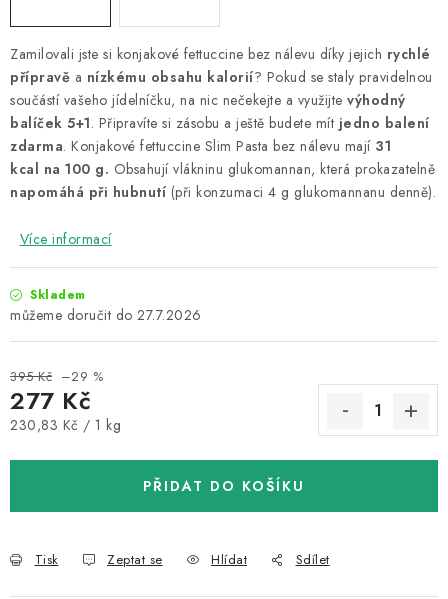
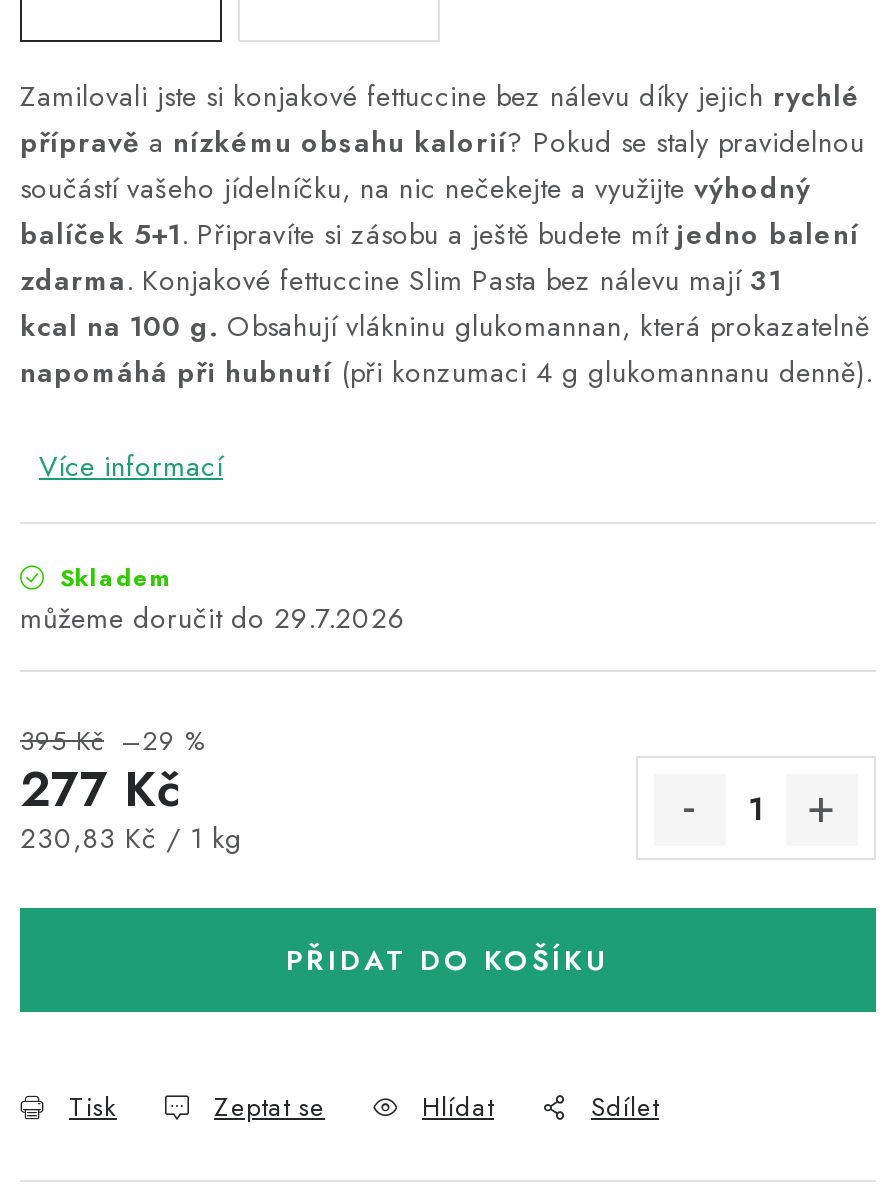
- 27.7.2026
+ 29.7.2026
